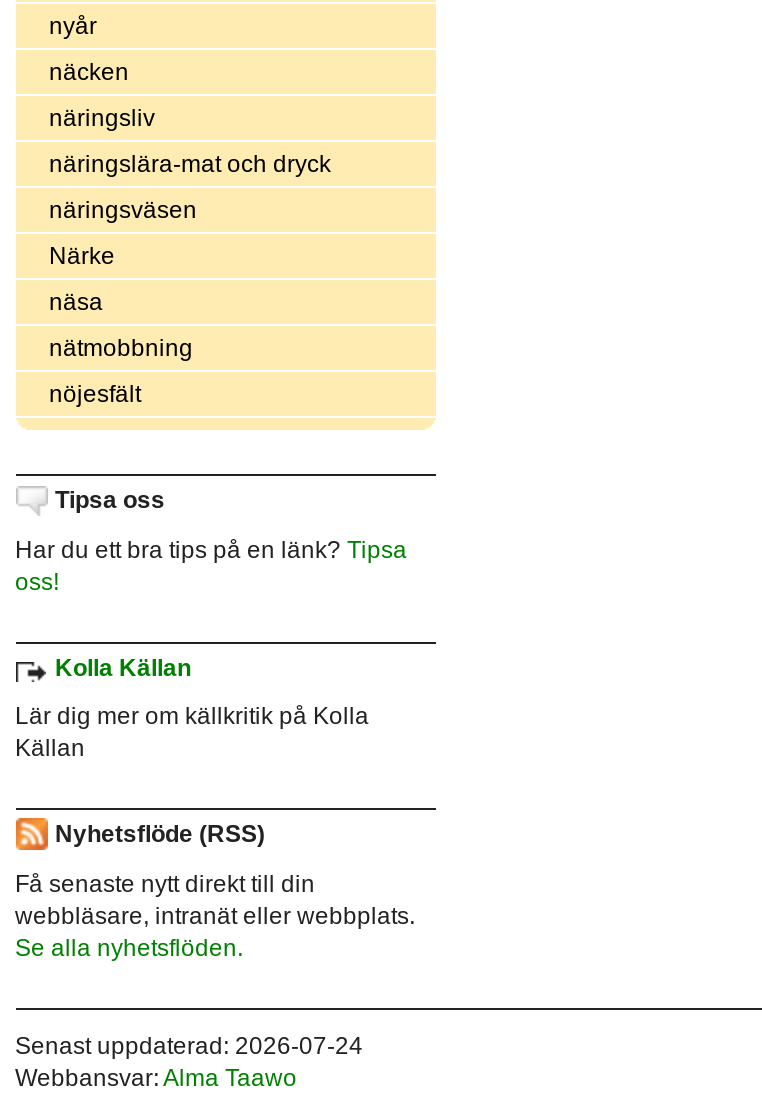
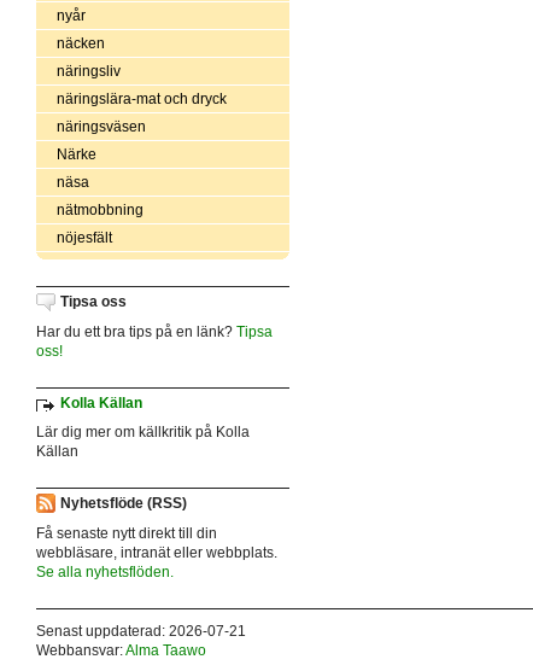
- Senast uppdaterad: 2026-07-24
+ Senast uppdaterad: 2026-07-21
